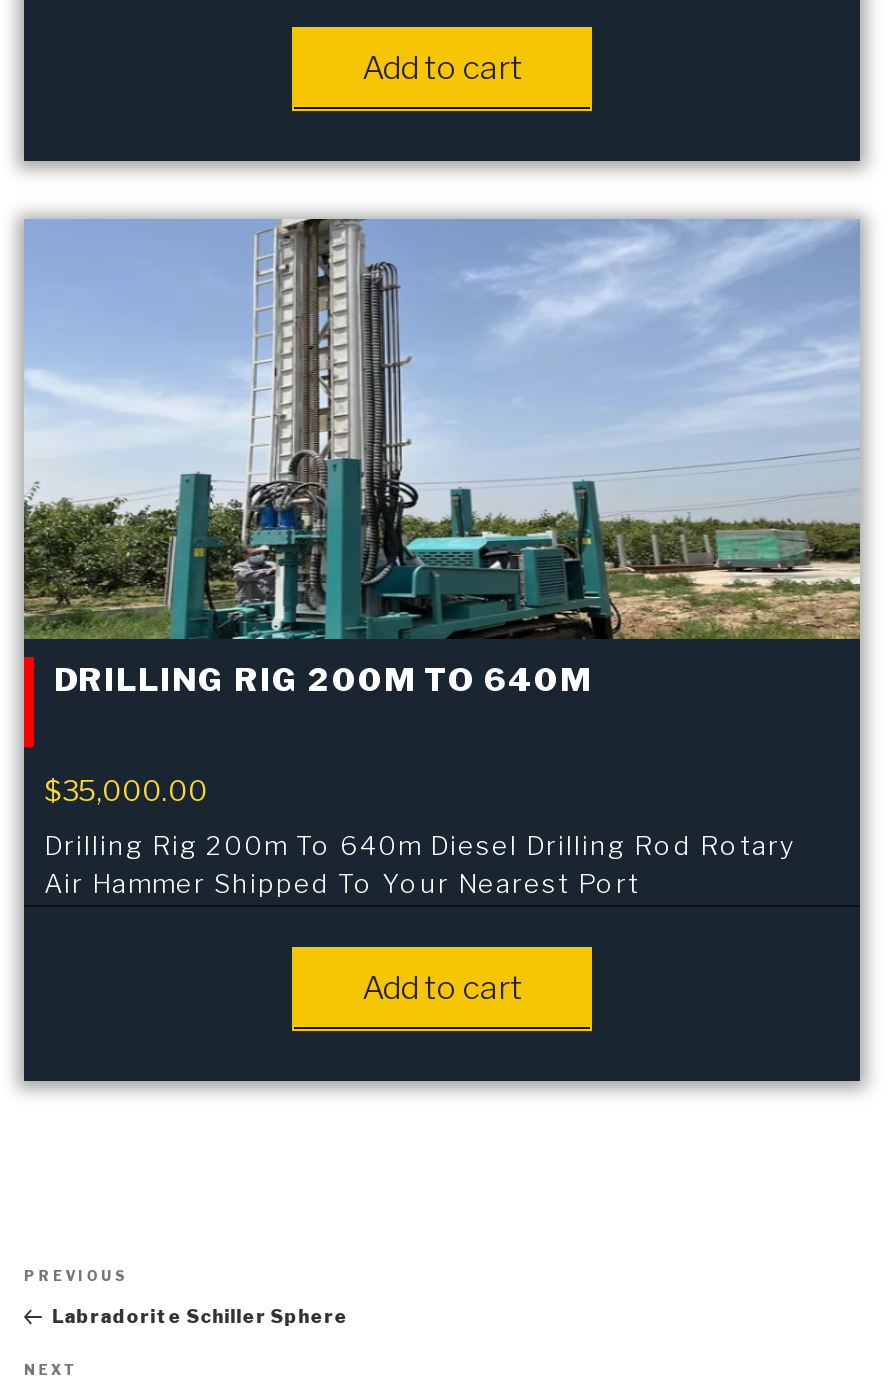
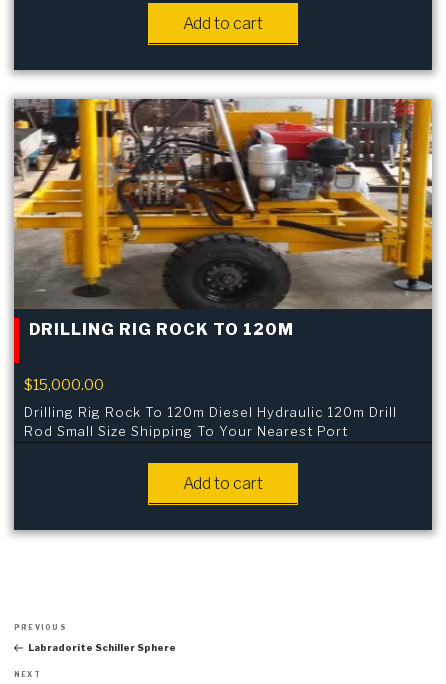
- [image]
- DRILLING RIG 200M TO 640M
+ [image]
+ DRILLING RIG ROCK TO 120M

- $35,000.00
+ $15,000.00

- Drilling Rig 200m To 640m Diesel Drilling Rod Rotary
- Air Hammer Shipped To Your Nearest Port
+ Drilling Rig Rock To 120m Diesel Hydraulic 120m Drill
+ Rod Small Size Shipping To Your Nearest Port
